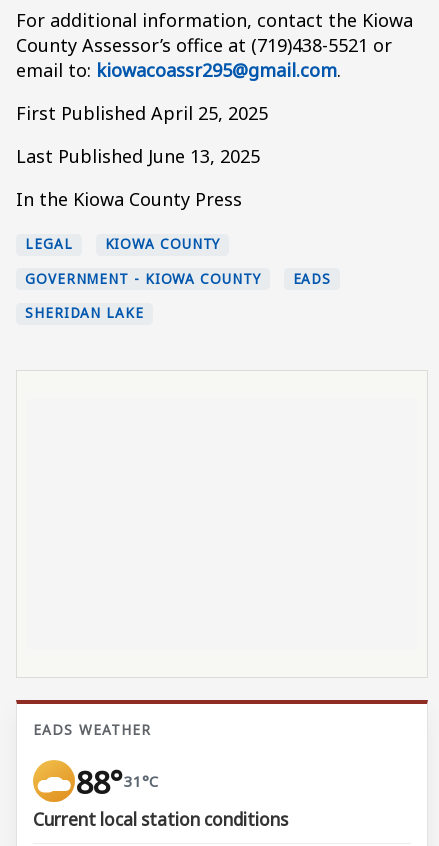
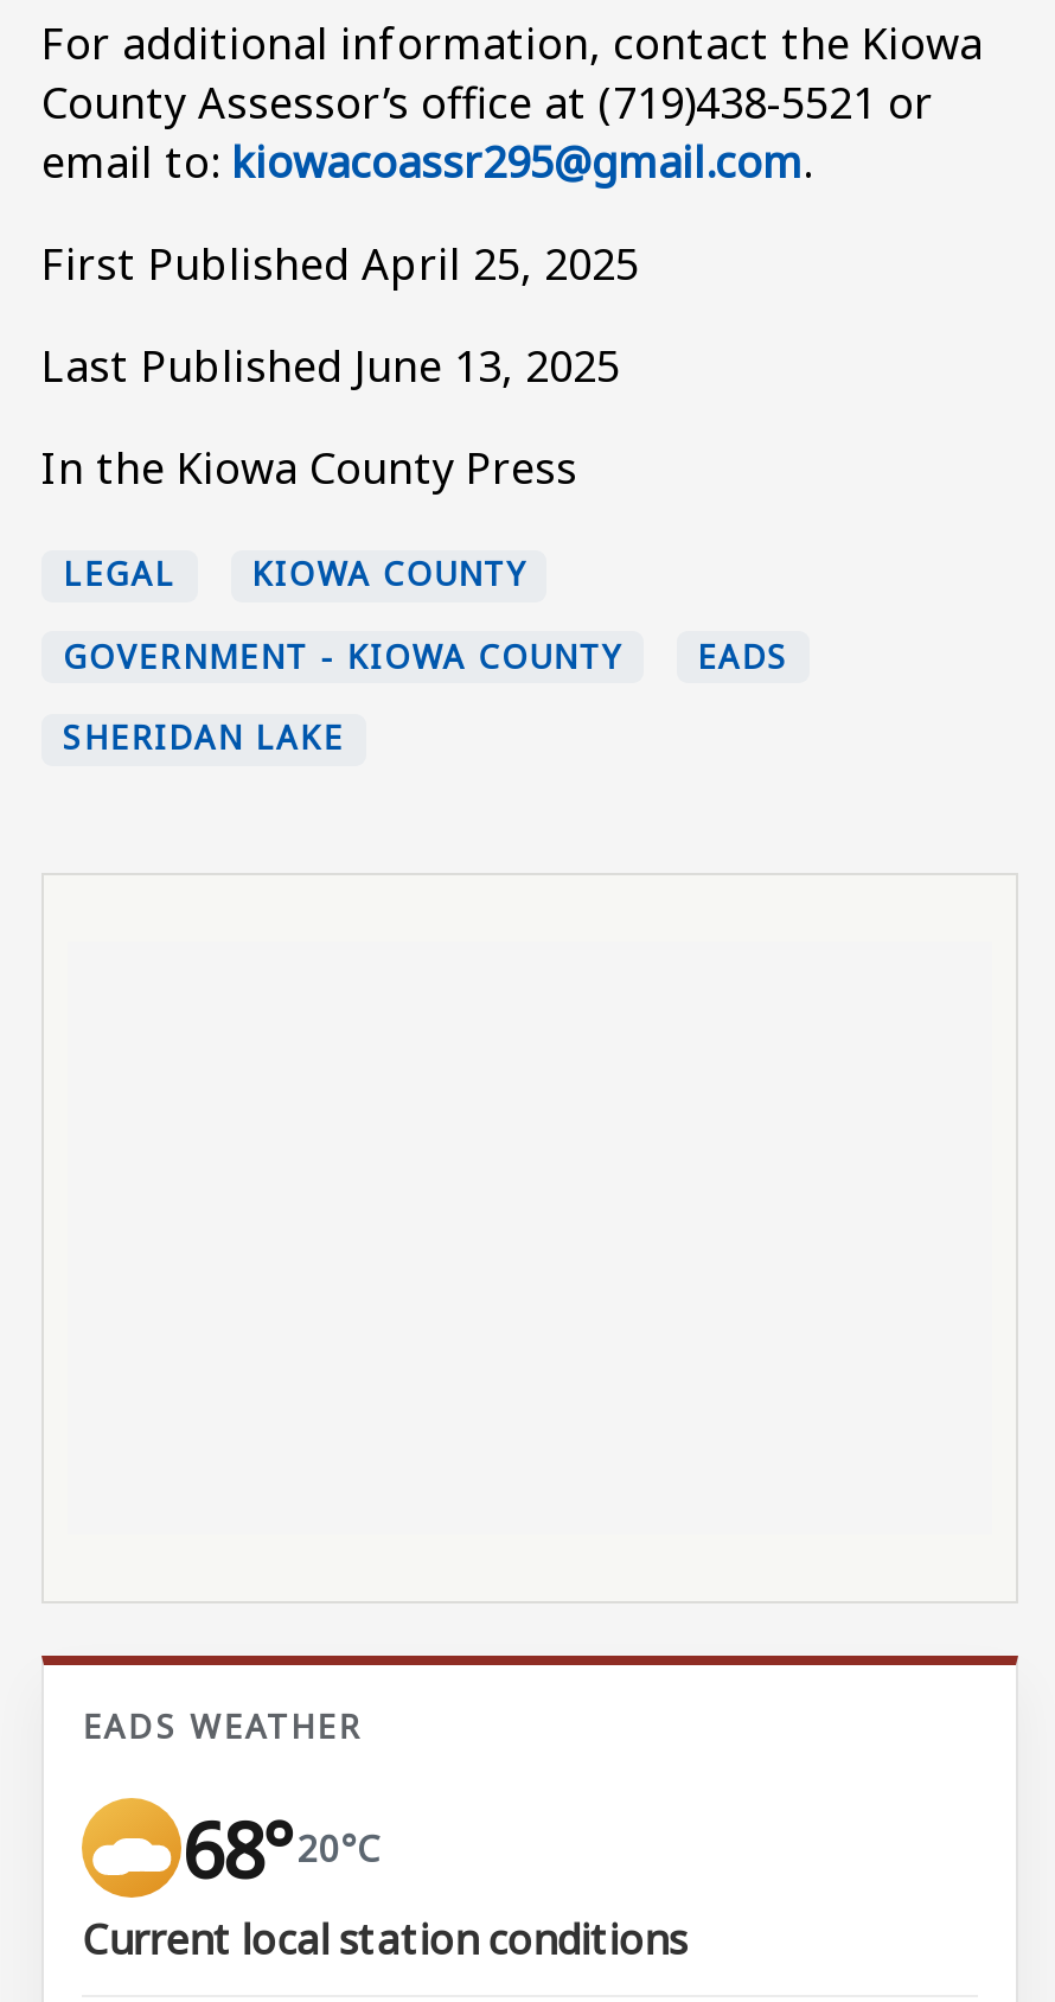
- 88° 31°C
+ 68° 20°C
